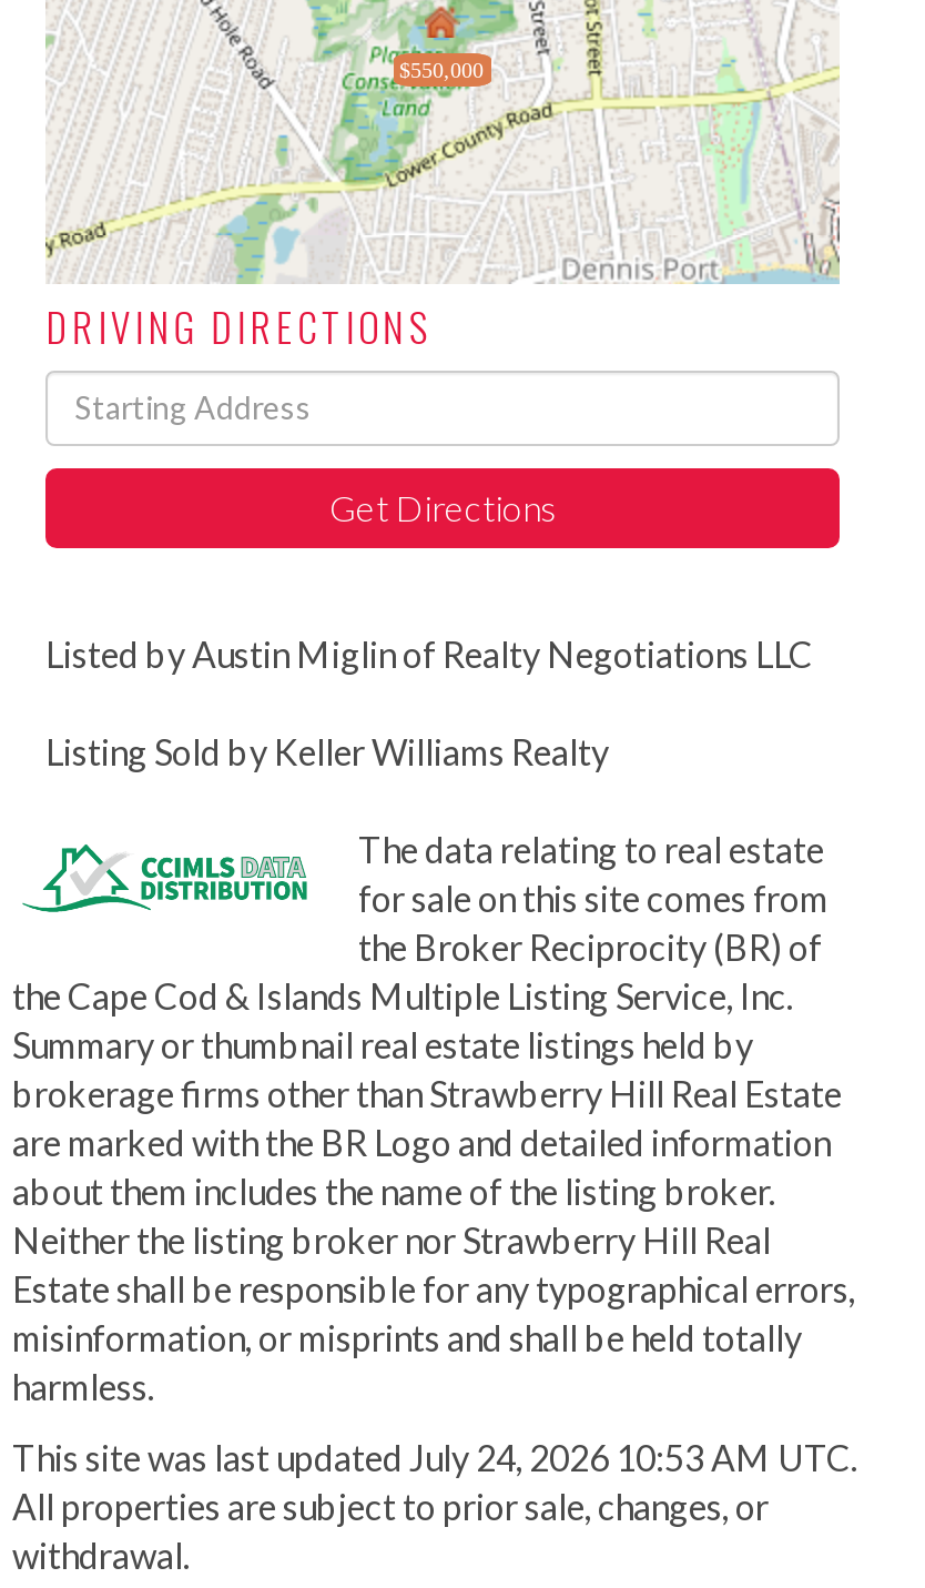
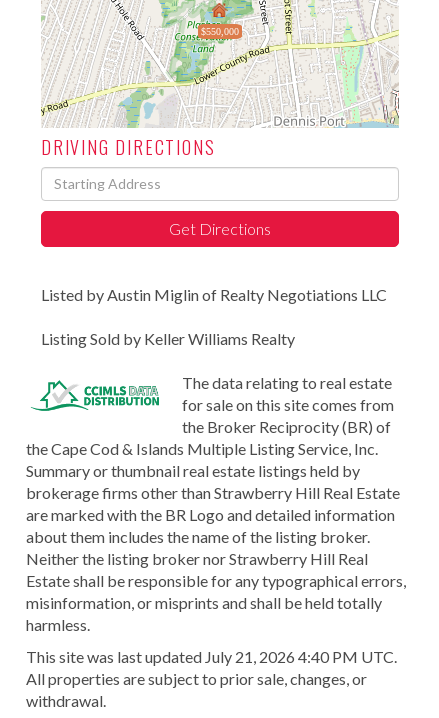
- This site was last updated July 24, 2026 10:53 AM UTC.
+ This site was last updated July 21, 2026 4:40 PM UTC.
